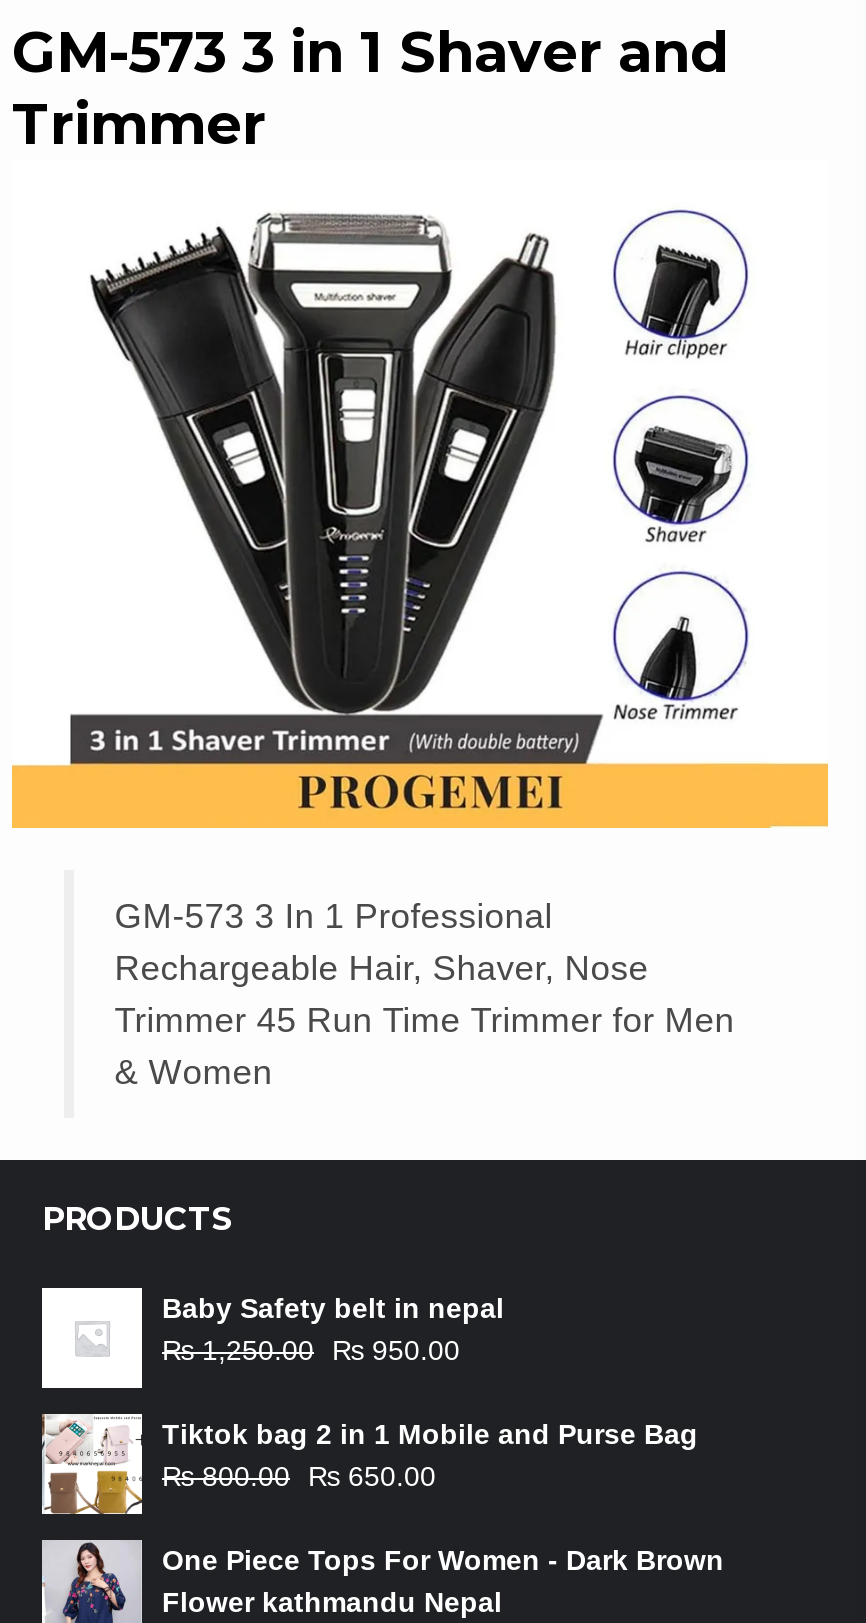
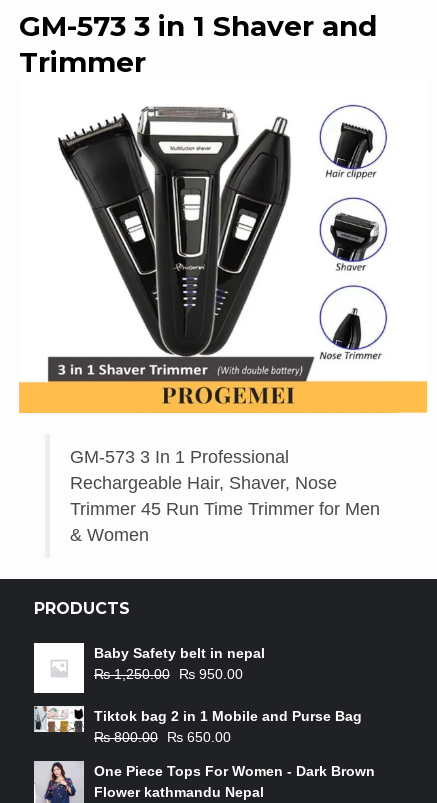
- [image]
+ [image]
